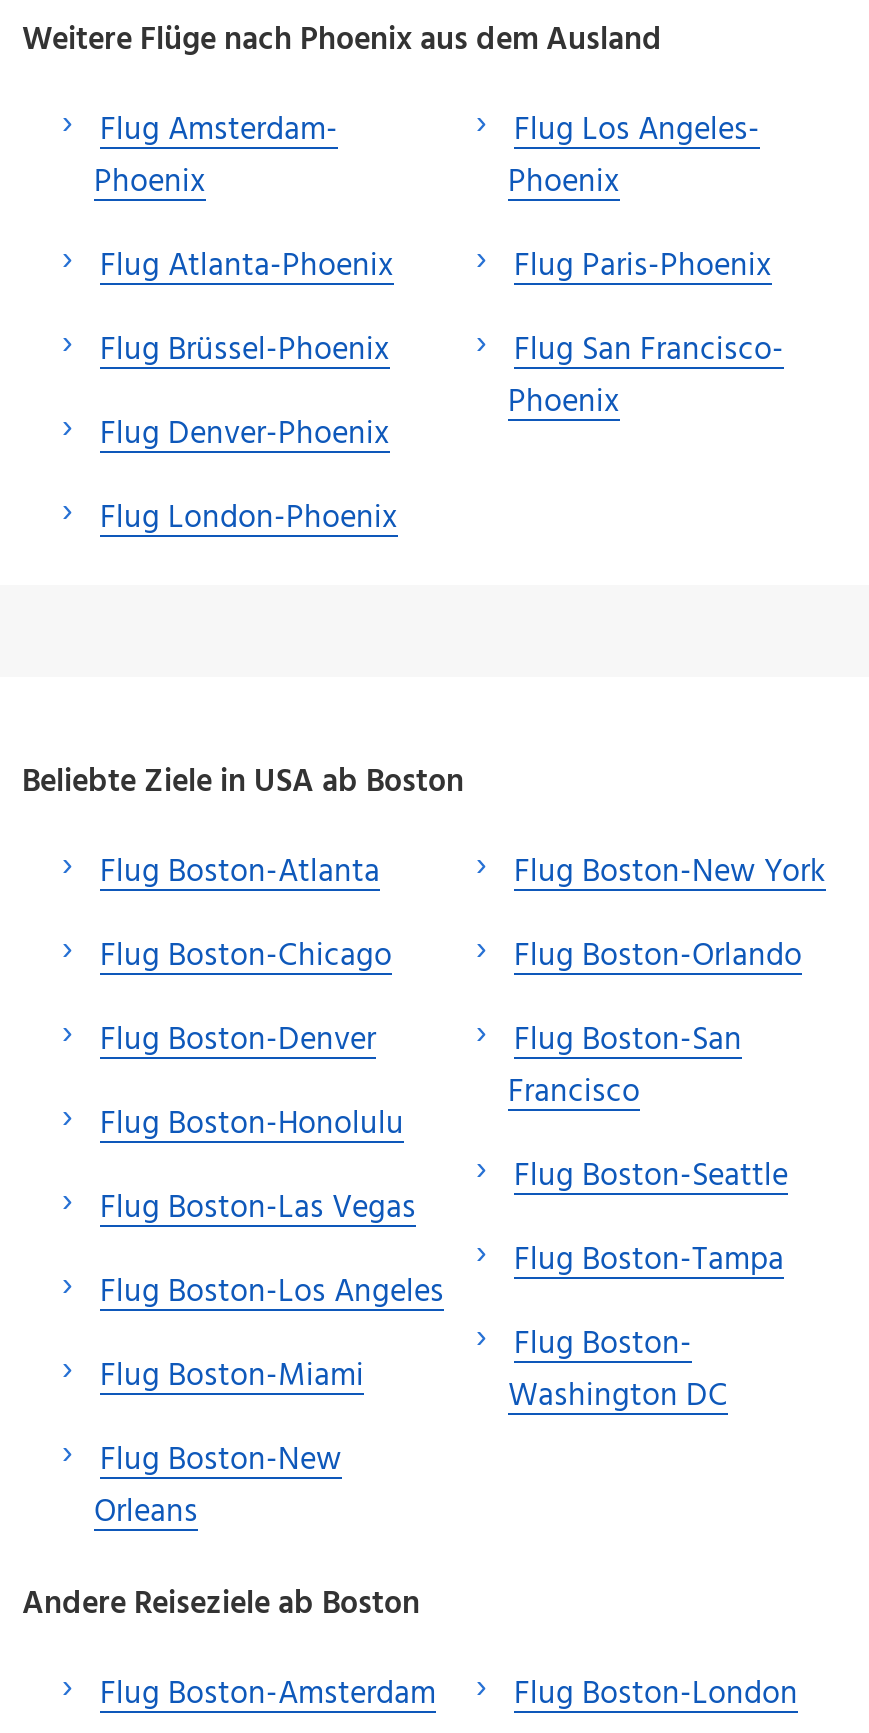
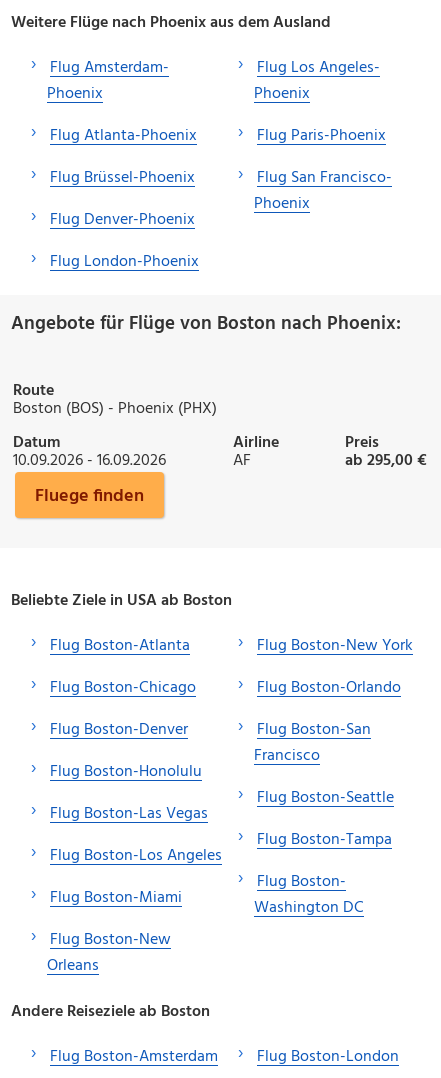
+ Angebote für Flüge von Boston nach Phoenix:
+ Route
+ Boston (BOS) - Phoenix (PHX)
+ Datum
+ 10.09.2026 - 16.09.2026

+ Preis
+ ab 295,00 €
+ Fluege finden

+ Airline
+ AF
